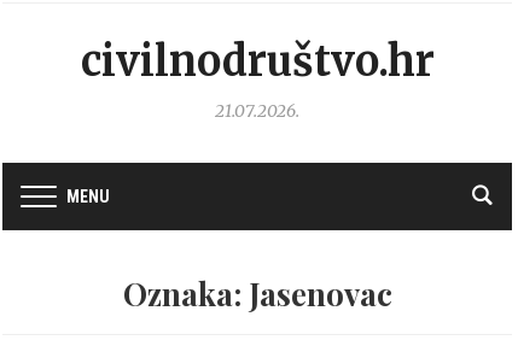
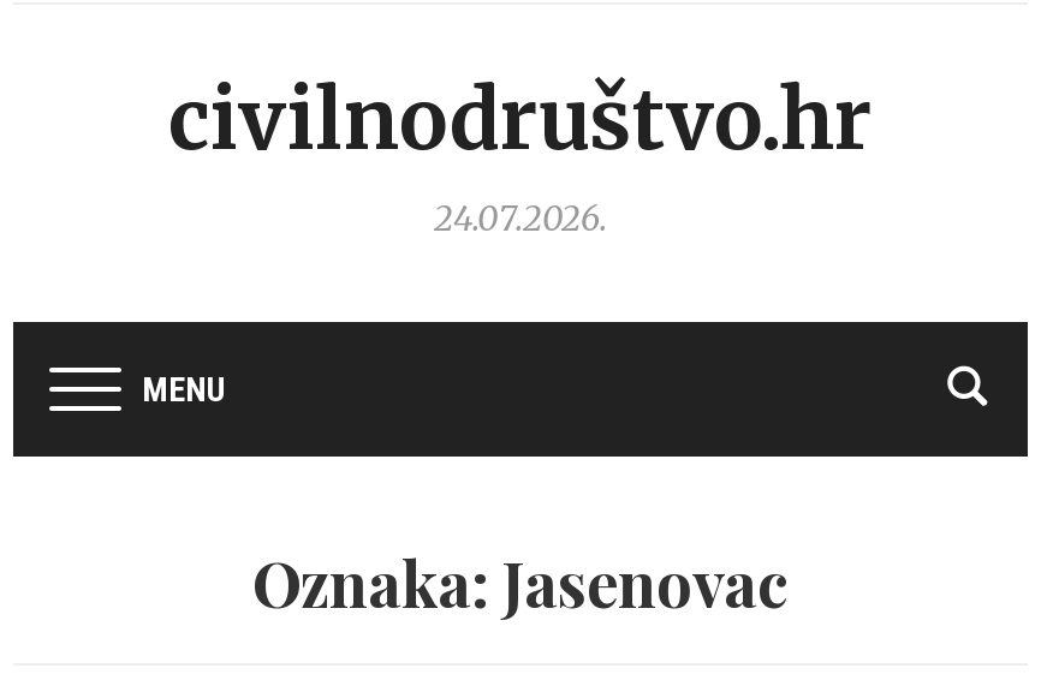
- 21.07.2026.
+ 24.07.2026.
